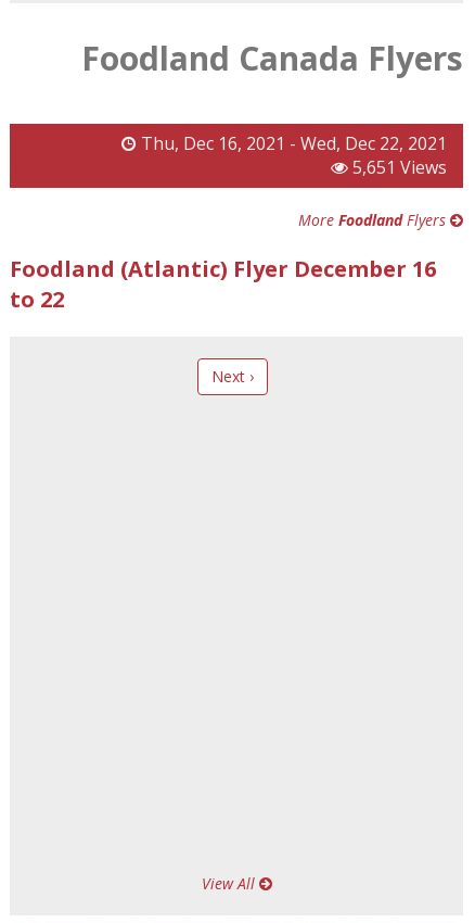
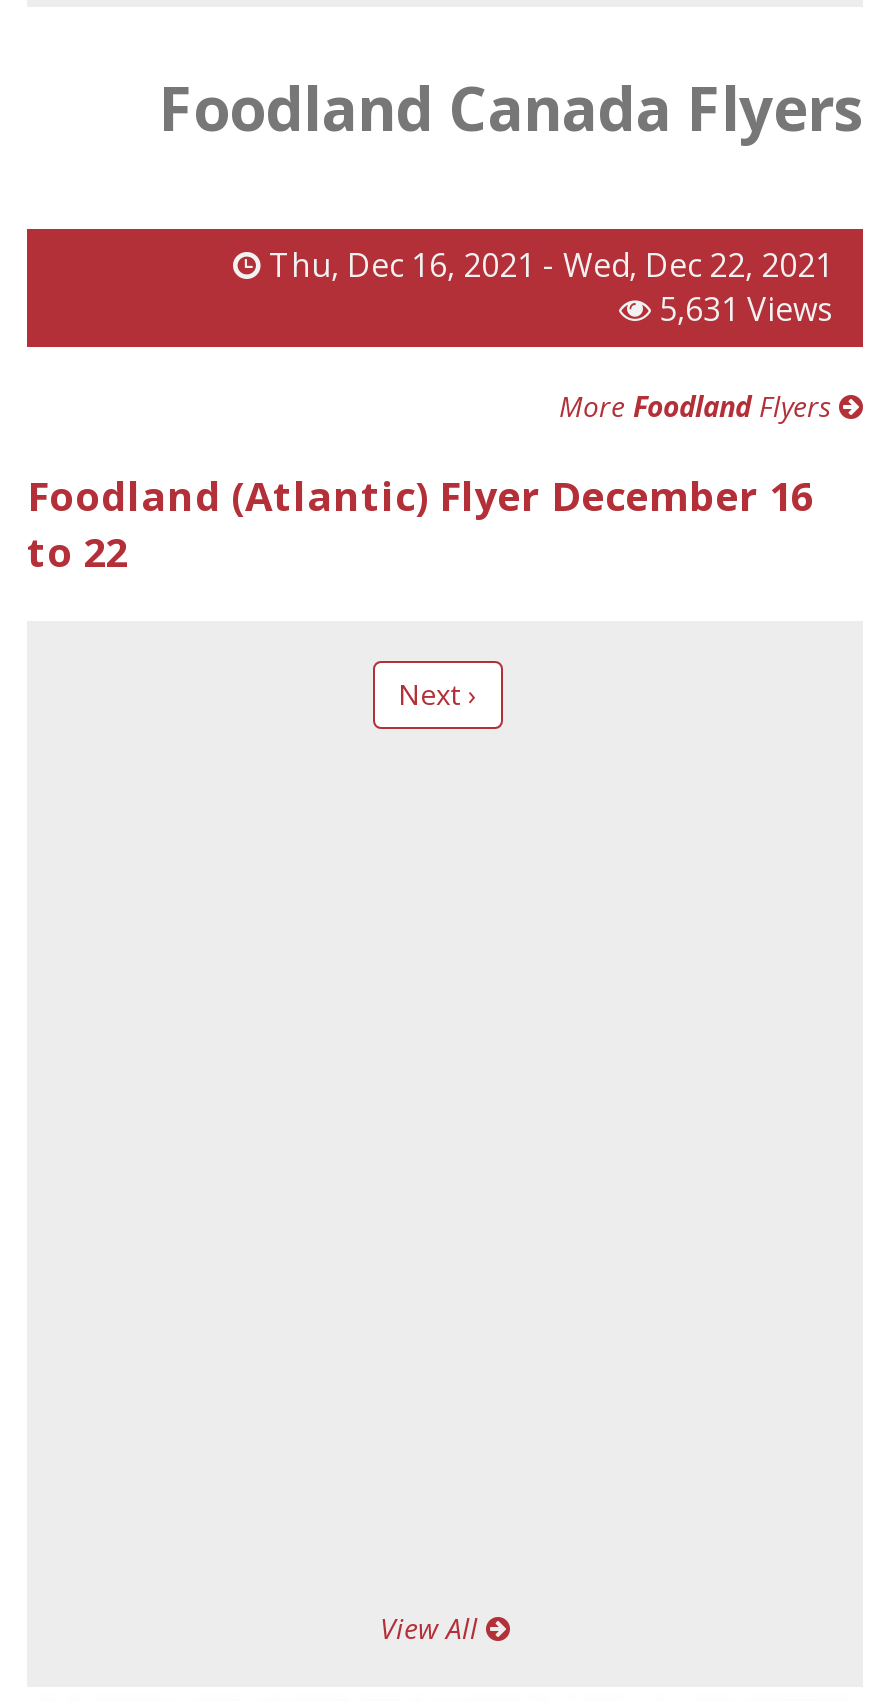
- 5,651 Views
+ 5,631 Views
